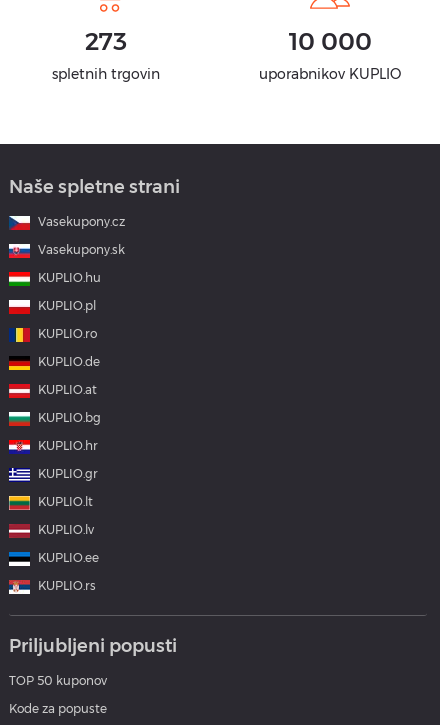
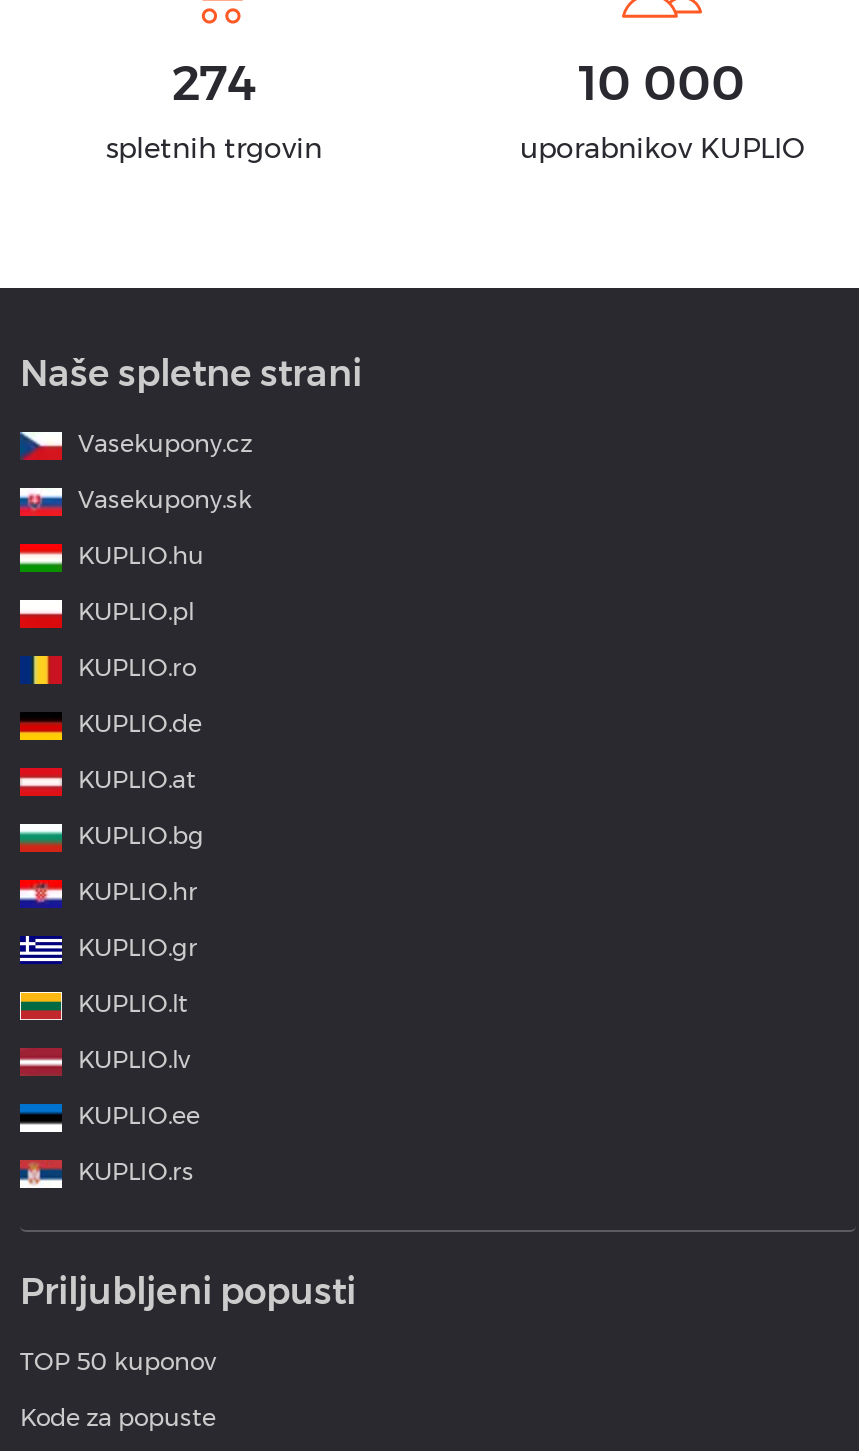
- 273
+ 274
